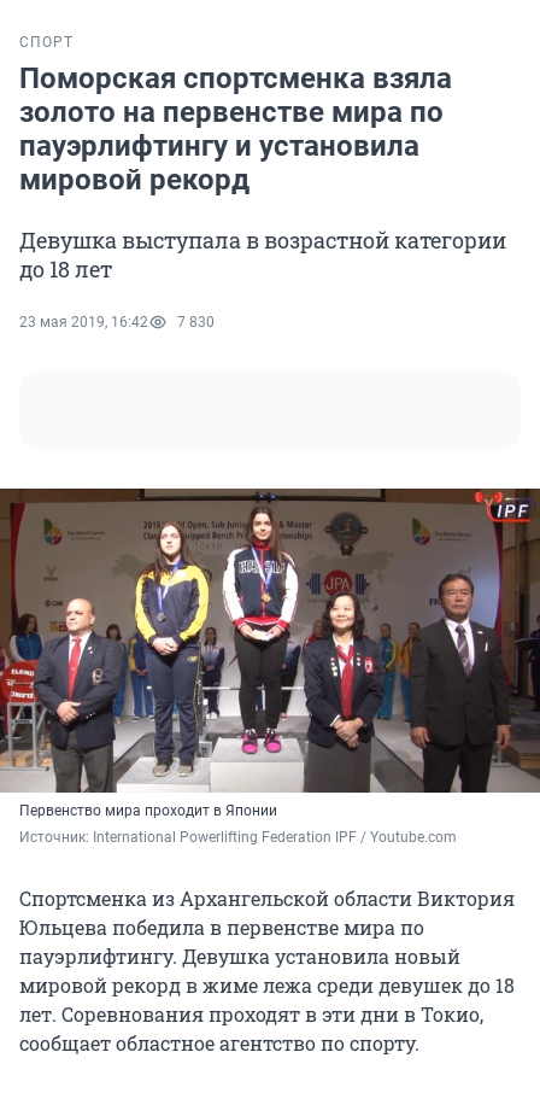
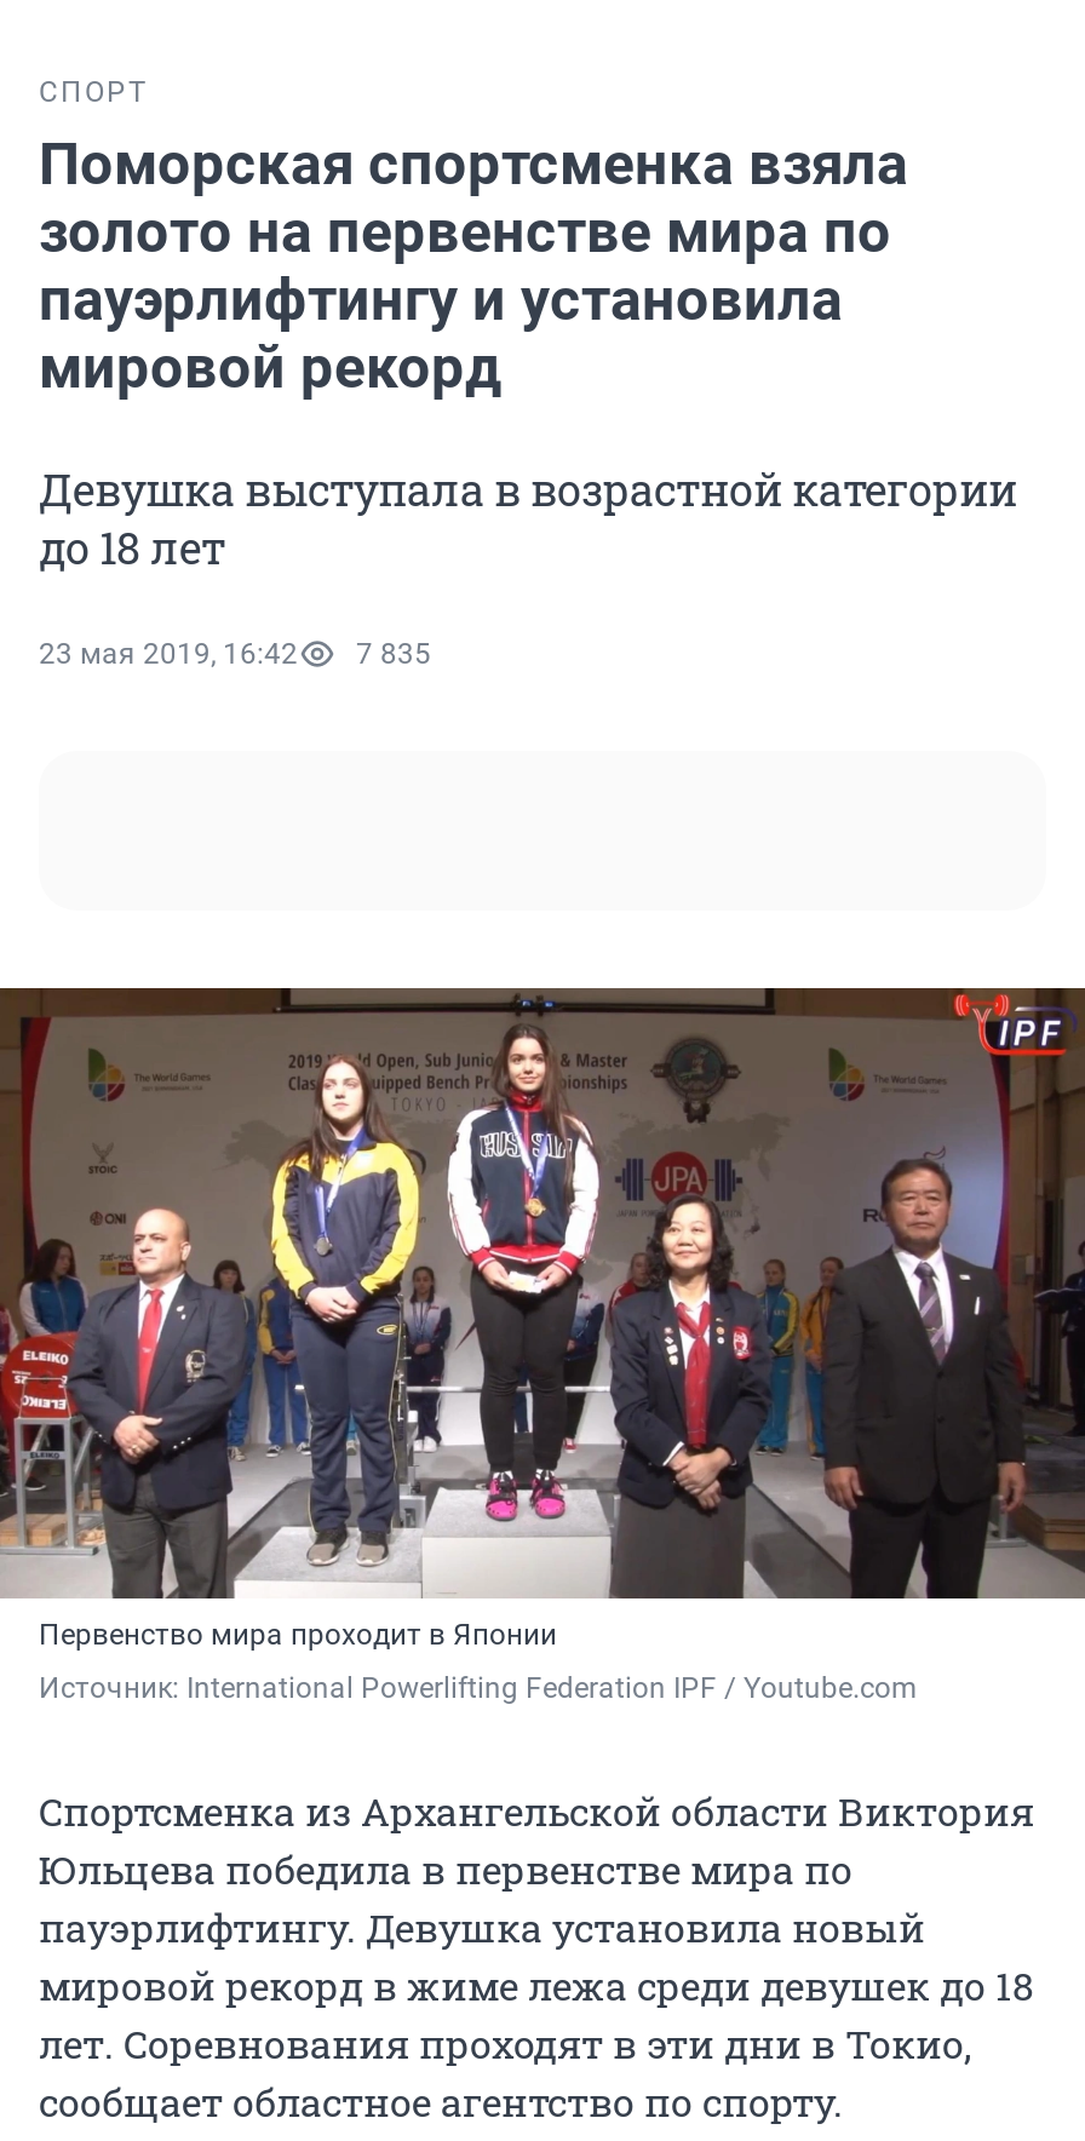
- 23 мая 2019, 16:42 7 830
+ 23 мая 2019, 16:42 7 835
